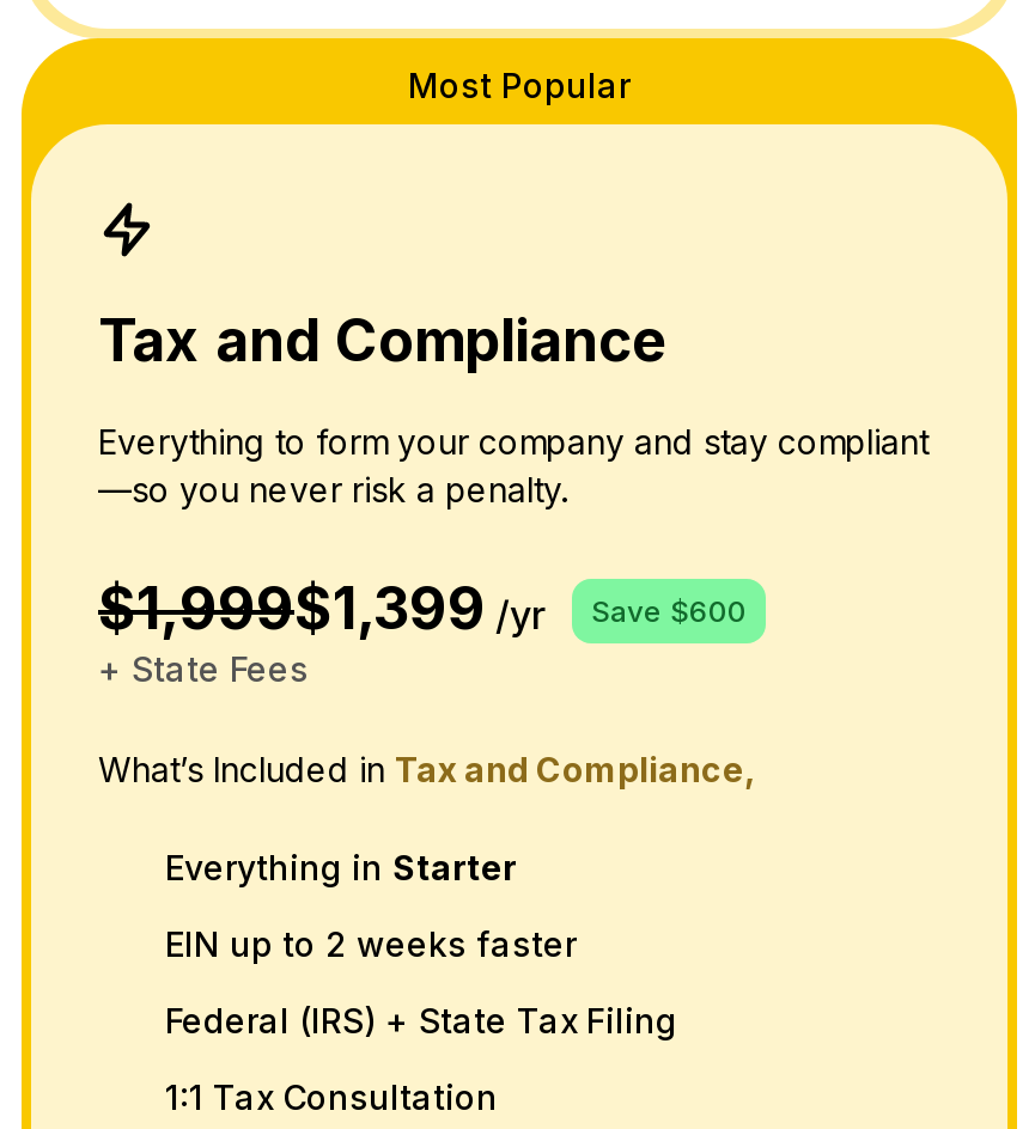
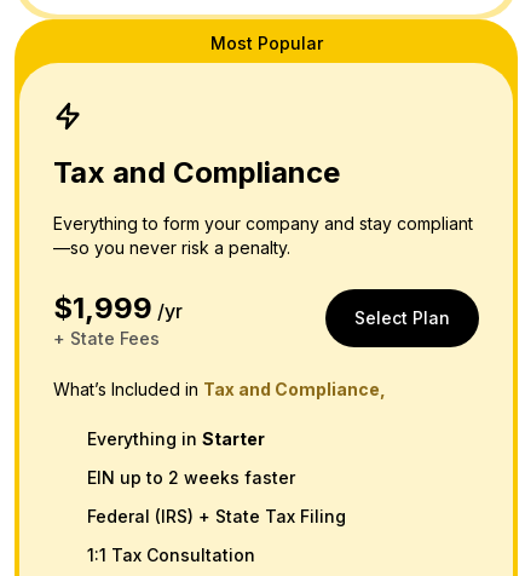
+ Select Plan

- $1,999$1,399 /yr
- Save $600
+ $1,999 /yr
